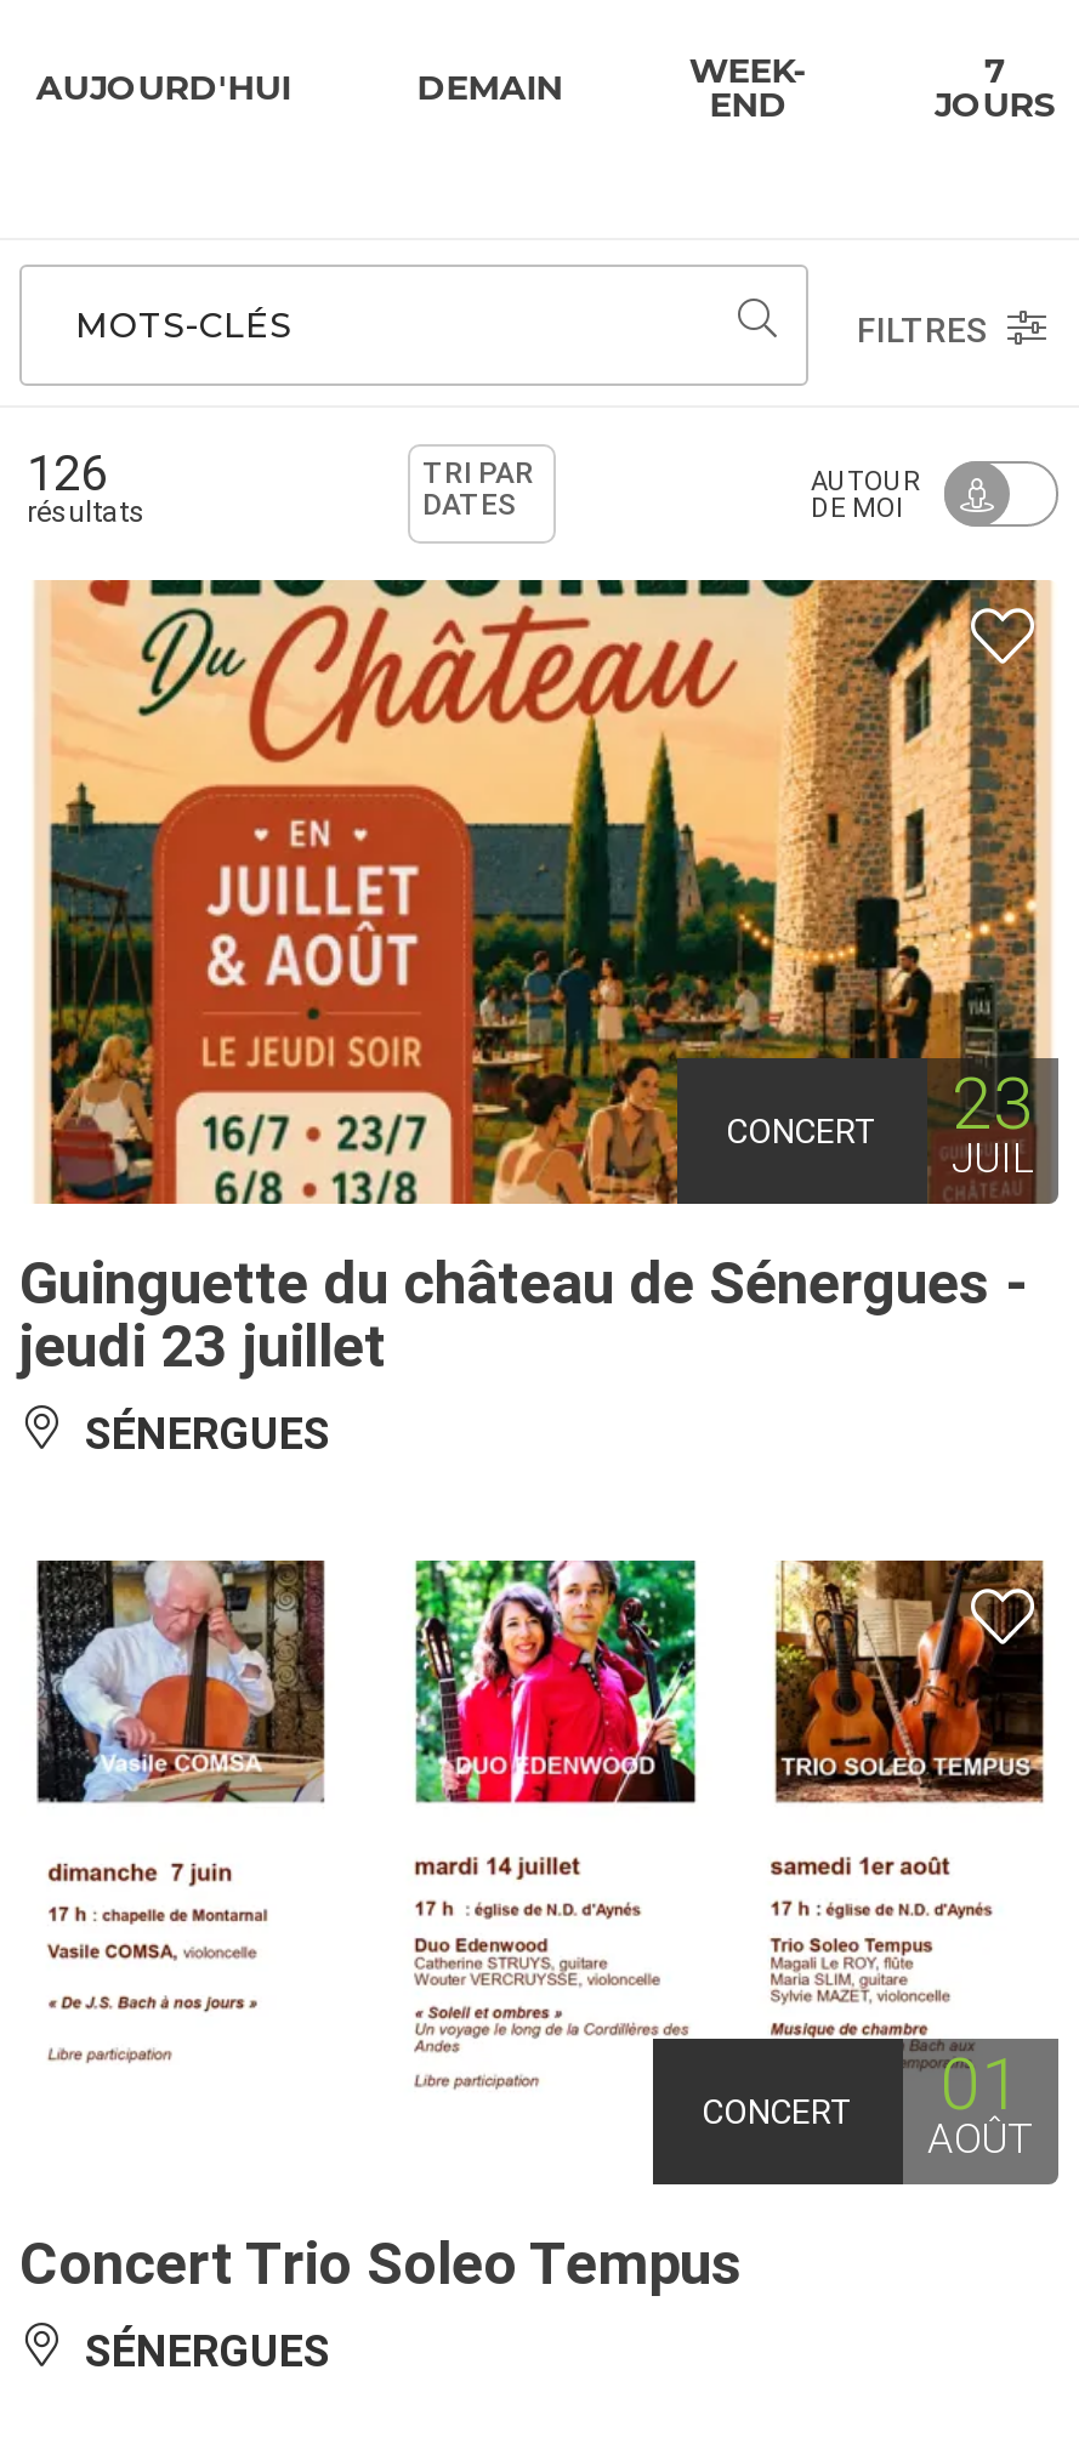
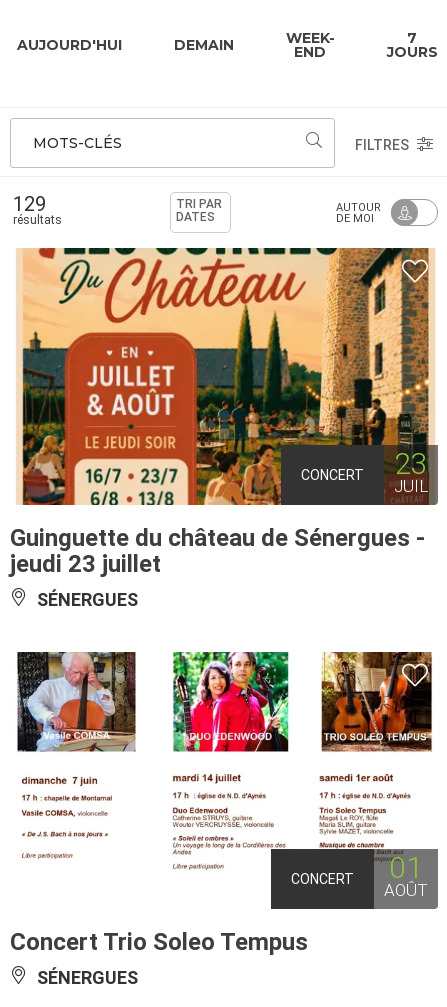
- 126
+ 129
